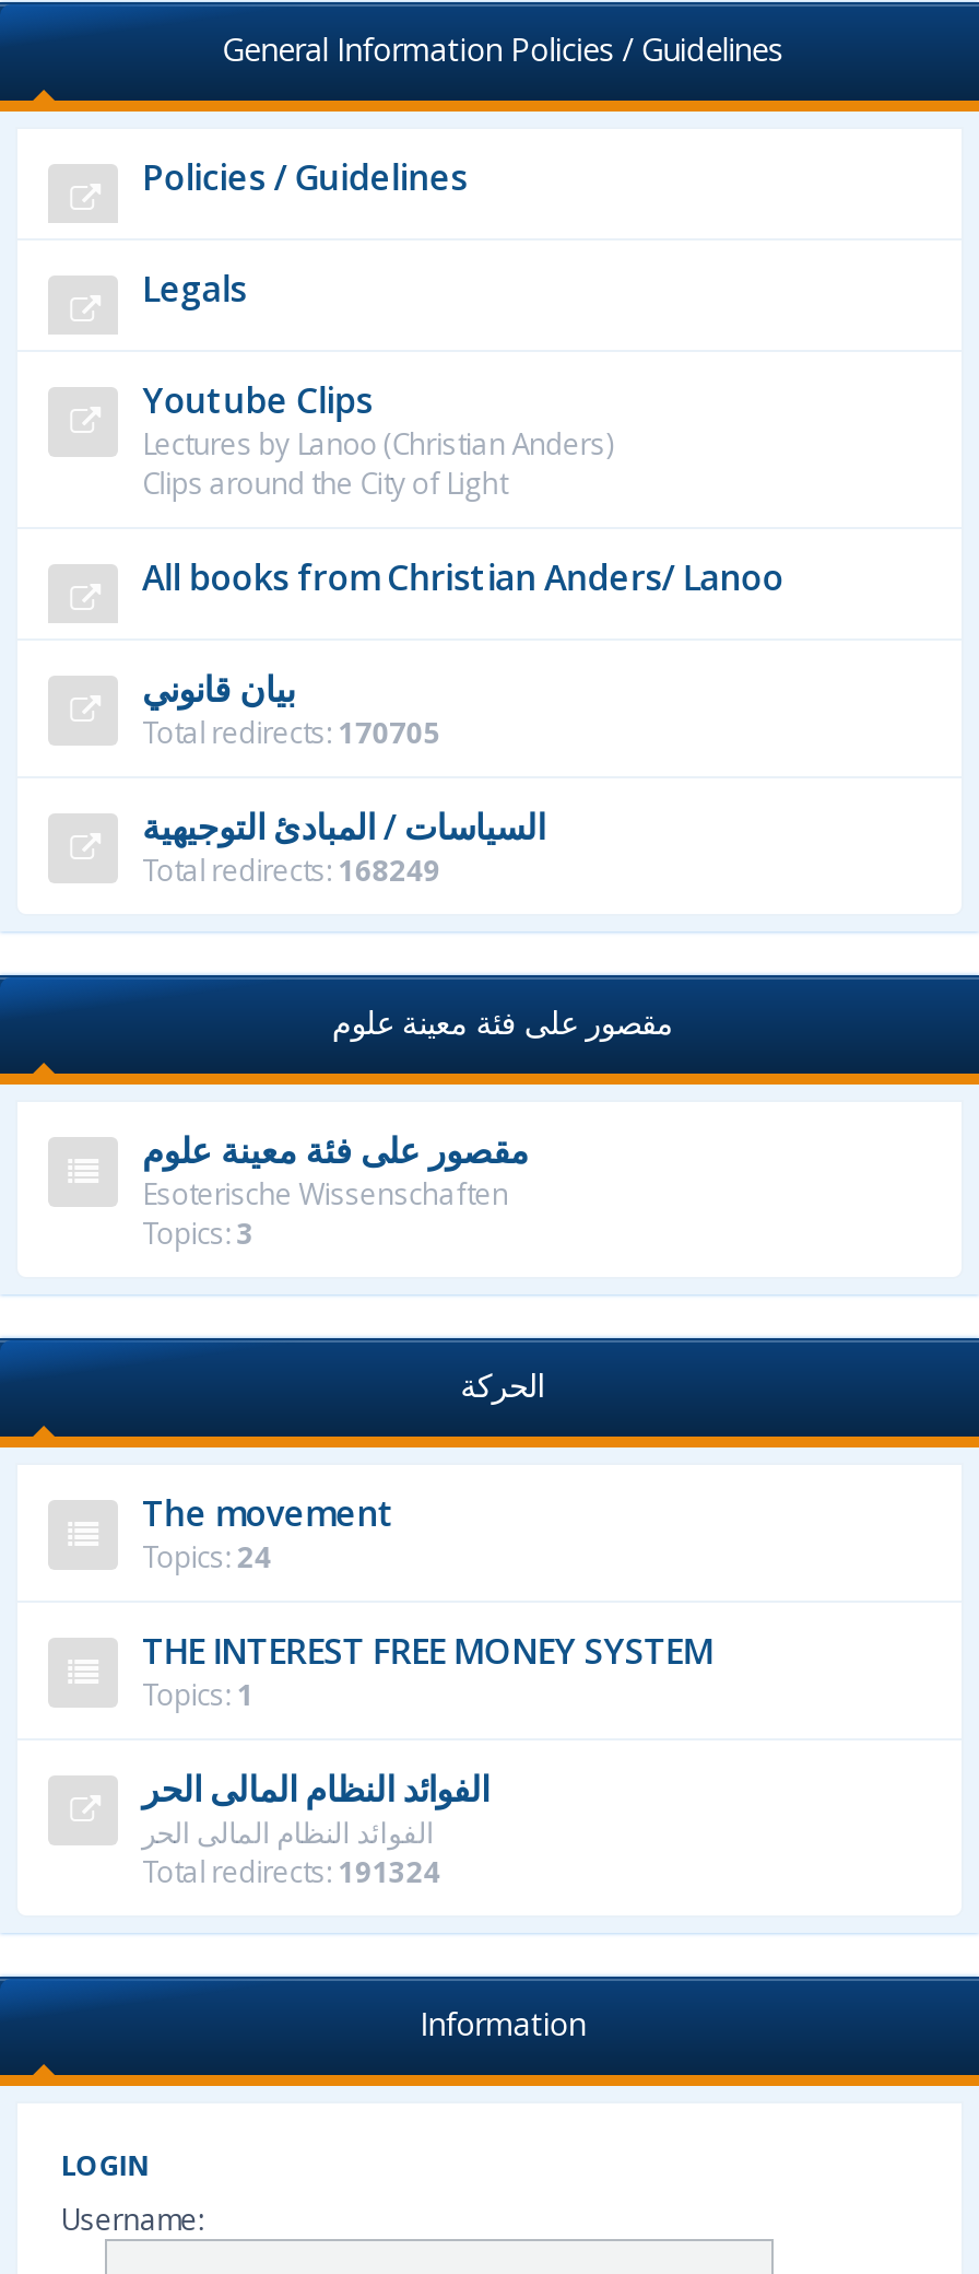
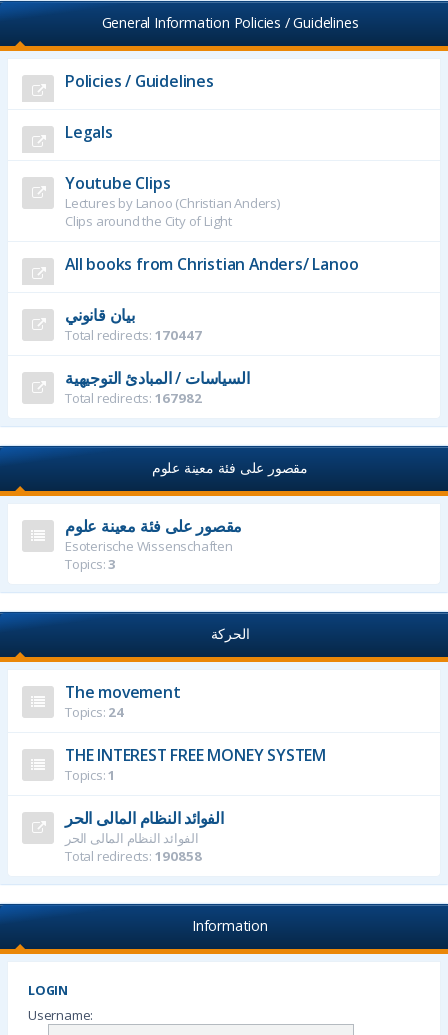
- Total redirects: 170705
+ Total redirects: 170447

- Total redirects: 168249
+ Total redirects: 167982

- Total redirects: 191324
+ Total redirects: 190858
